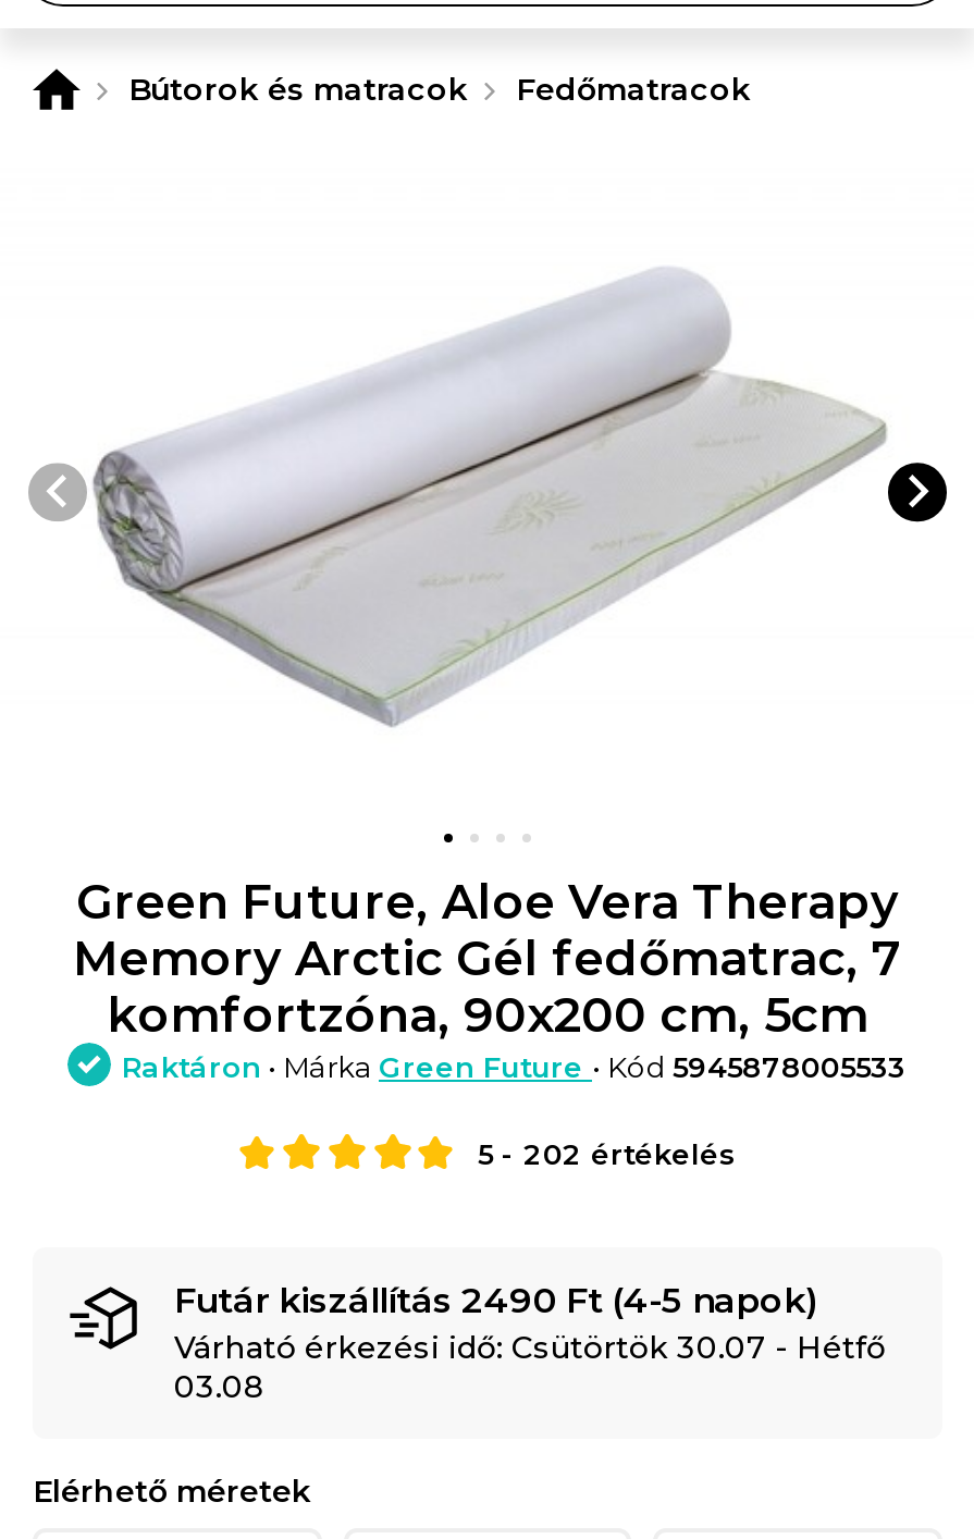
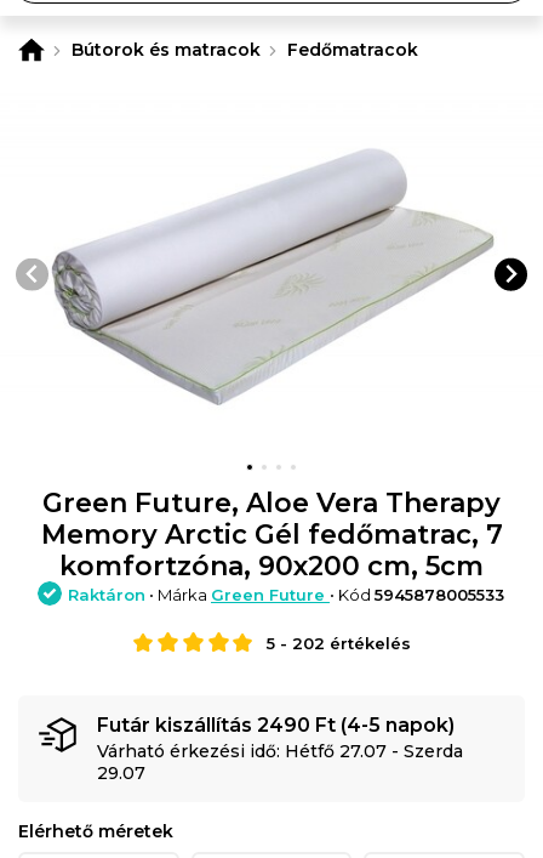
- Várható érkezési idő: Csütörtök 30.07 - Hétfő
+ Várható érkezési idő: Hétfő 27.07 - Szerda

- 03.08
+ 29.07
